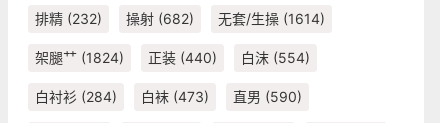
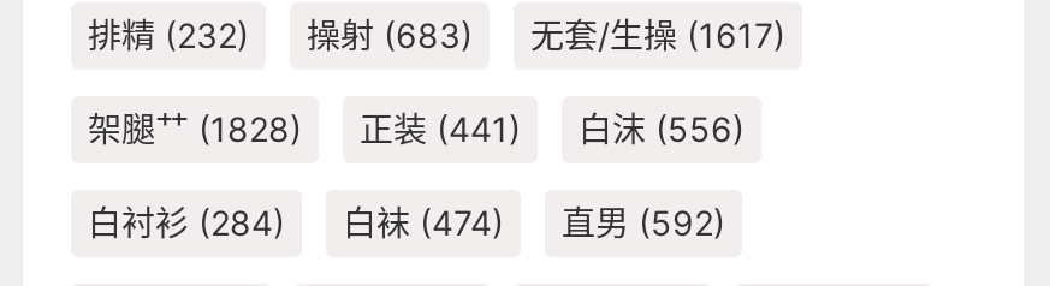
- 操射(682)
+ 操射(683)

- 无套/生操(1614)
+ 无套/生操(1617)

- 架腿艹(1824)
+ 架腿艹(1828)

- 正装(440)
+ 正装(441)

- 白沫(554)
+ 白沫(556)

- 白袜(473)
+ 白袜(474)

- 直男(590)
+ 直男(592)
